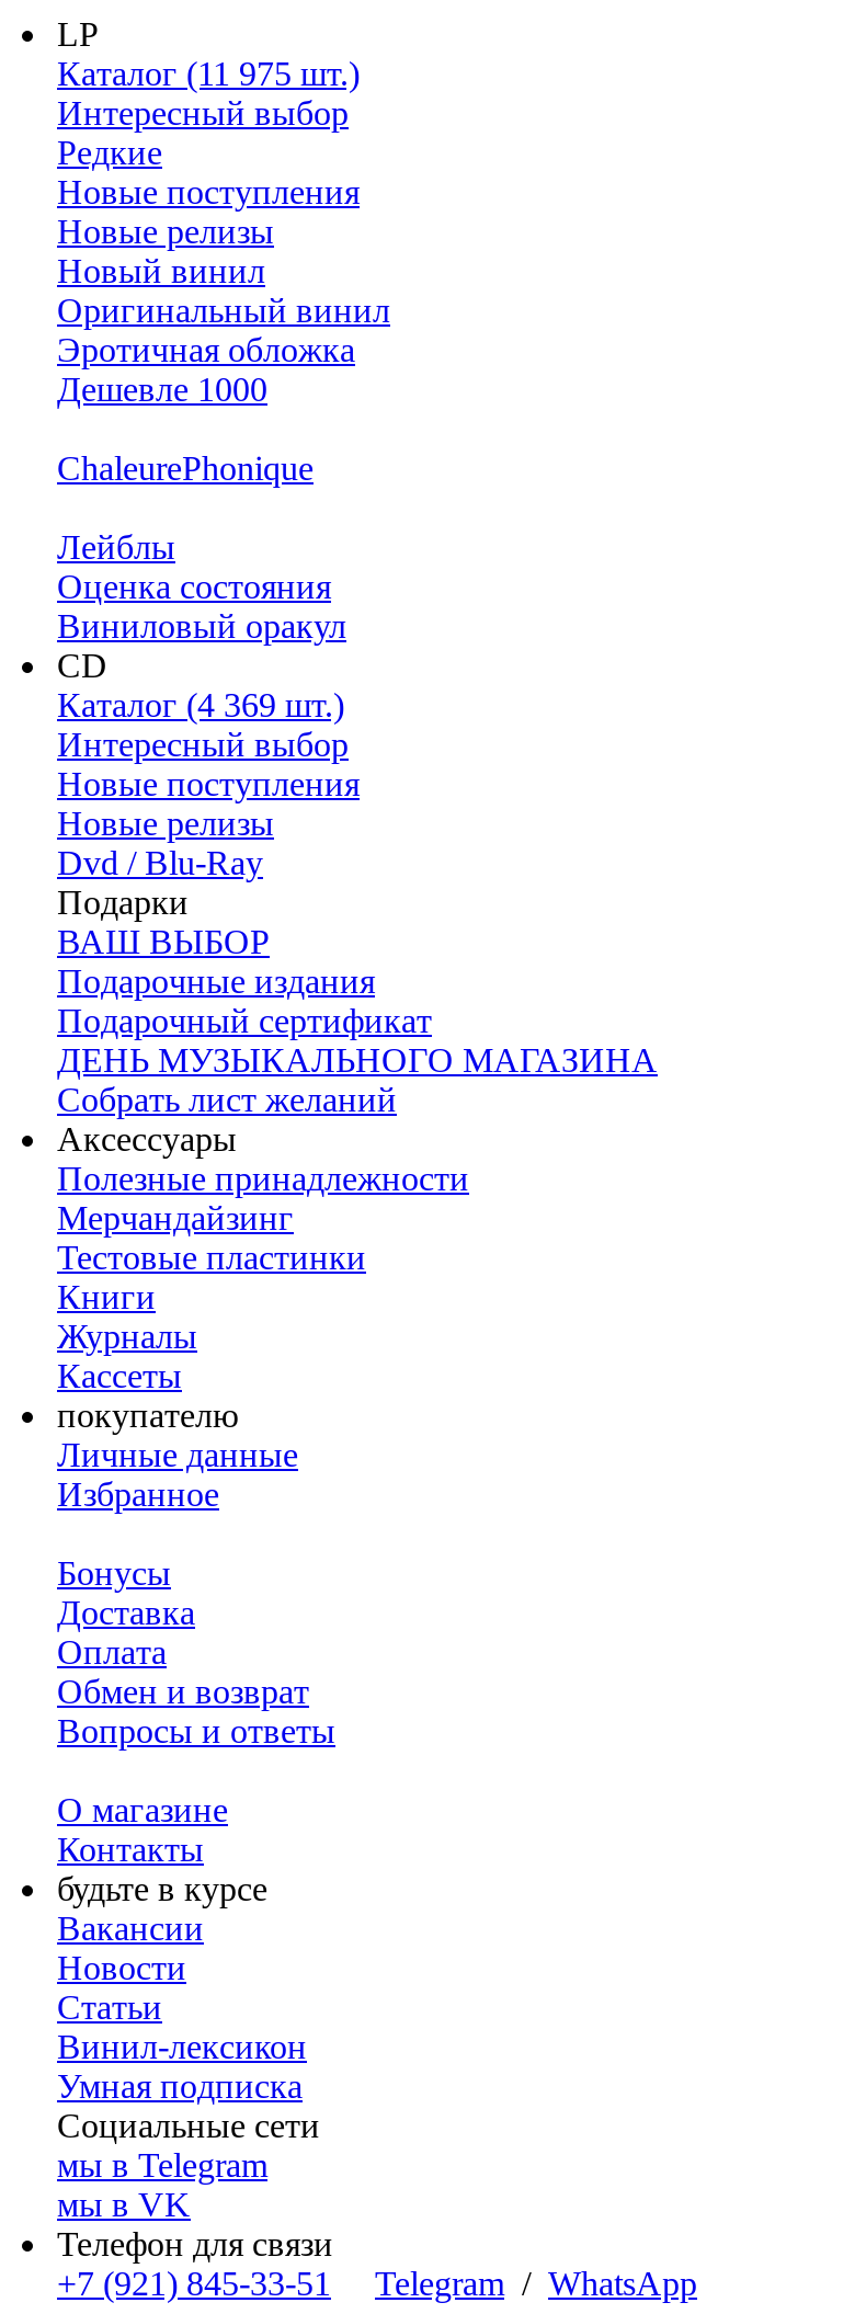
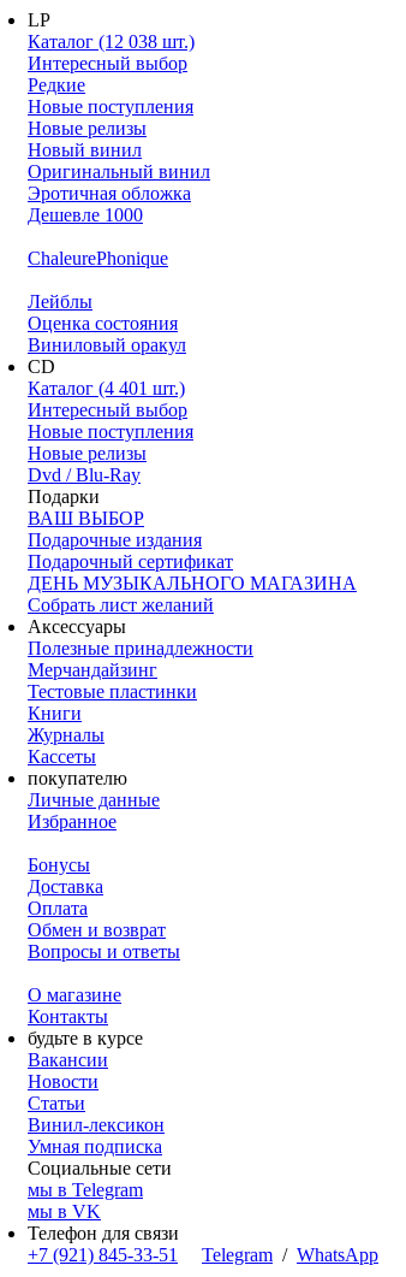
- Каталог (11 975 шт.)
+ Каталог (12 038 шт.)

- Каталог (4 369 шт.)
+ Каталог (4 401 шт.)
